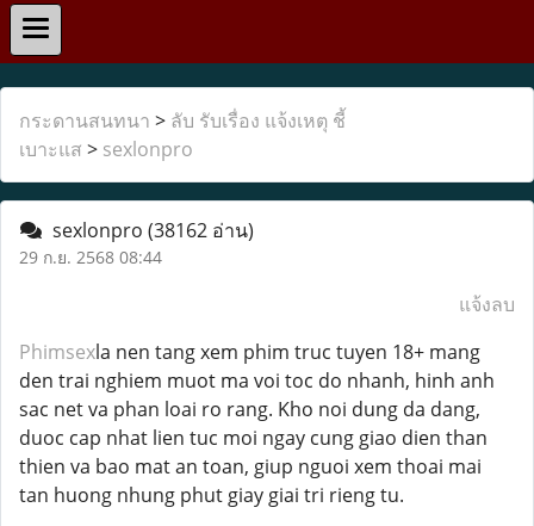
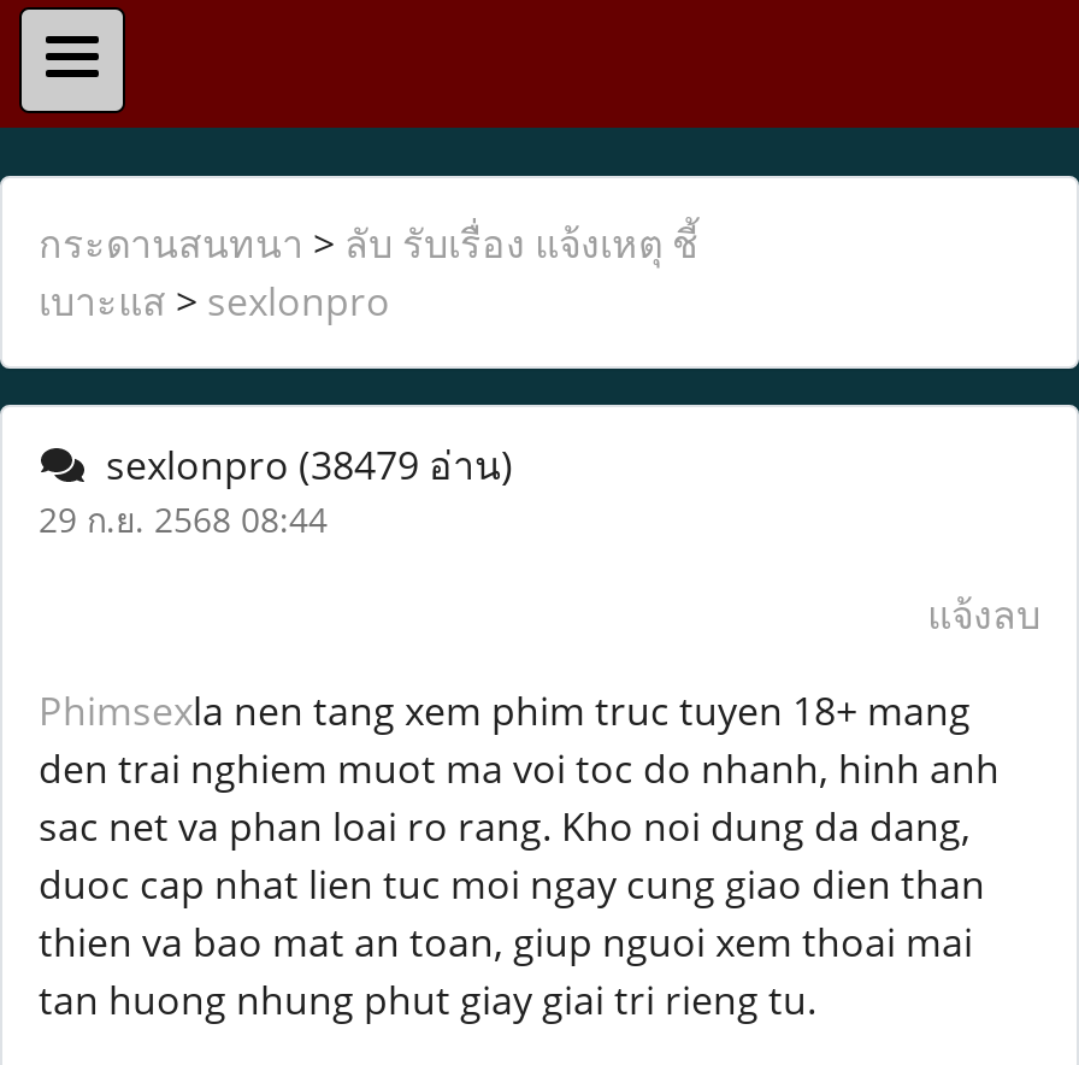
- sexlonpro (38162 อ่าน)
+ sexlonpro (38479 อ่าน)
